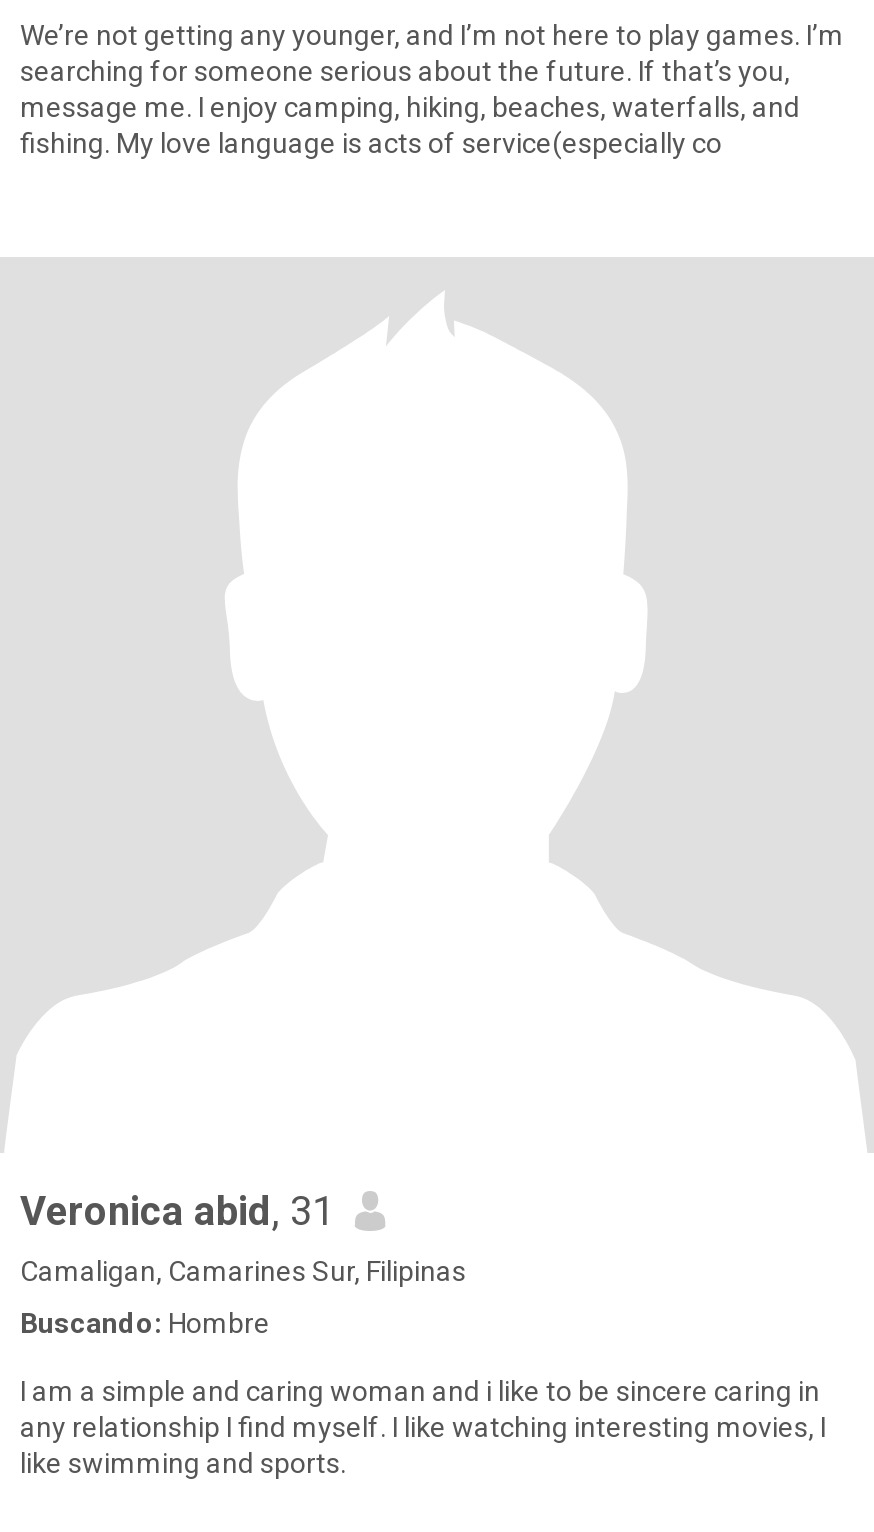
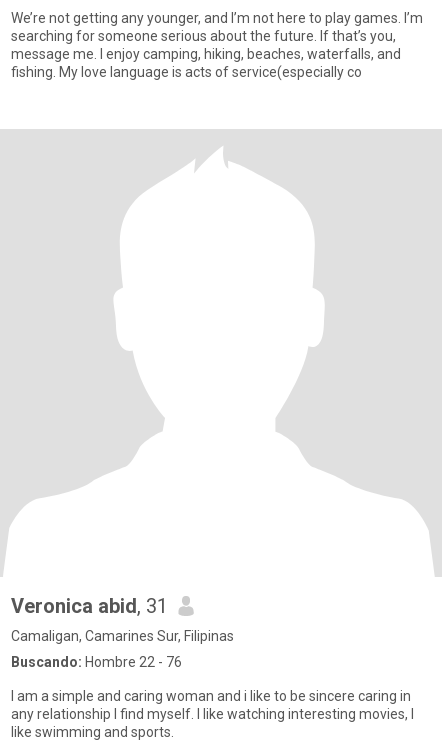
- Buscando: Hombre
+ Buscando: Hombre 22 - 76
